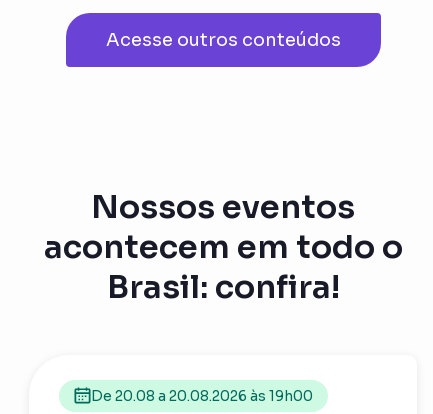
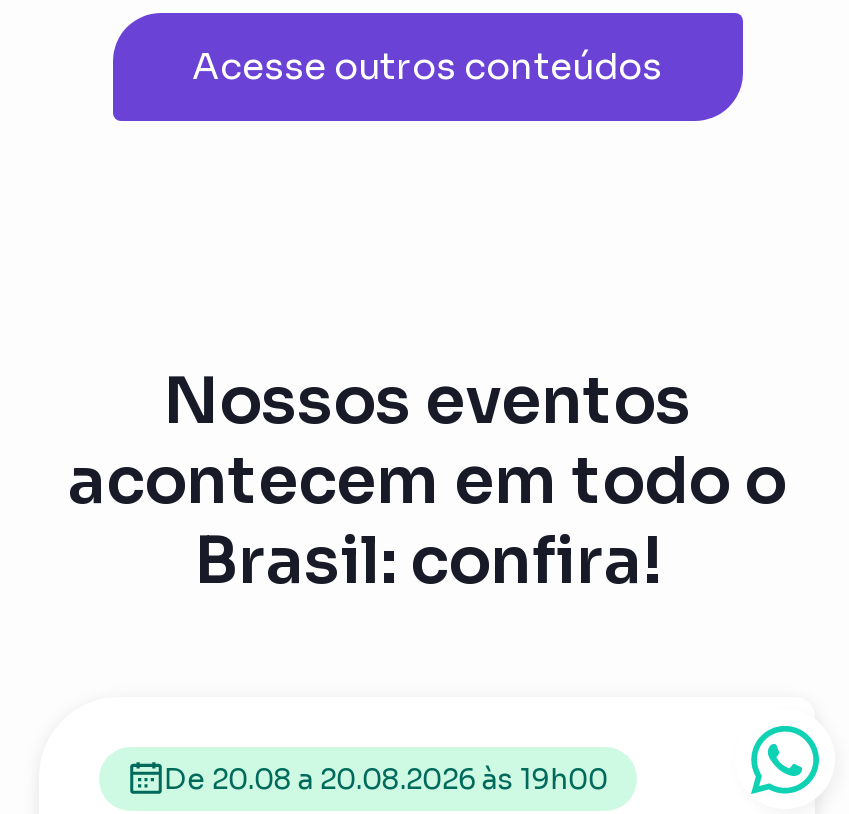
+ [image]
